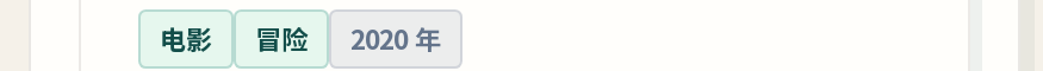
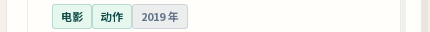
- 冒险
- 2020年
+ 动作
+ 2019年
